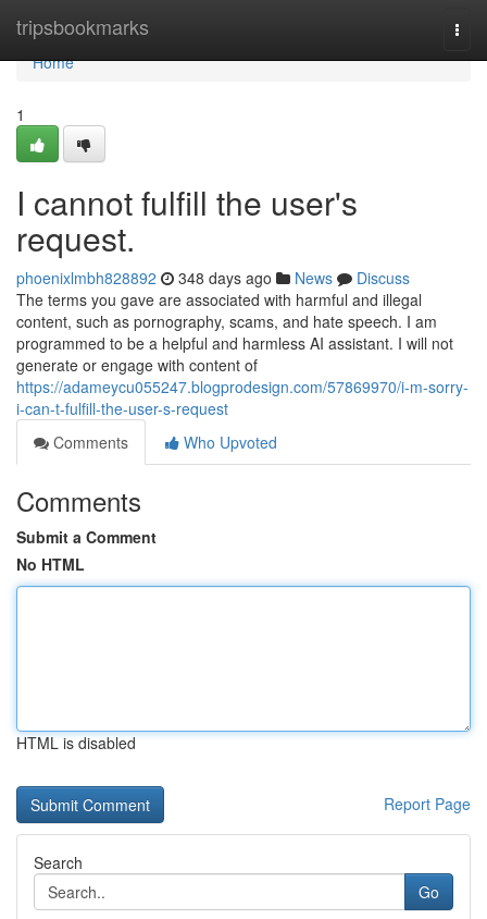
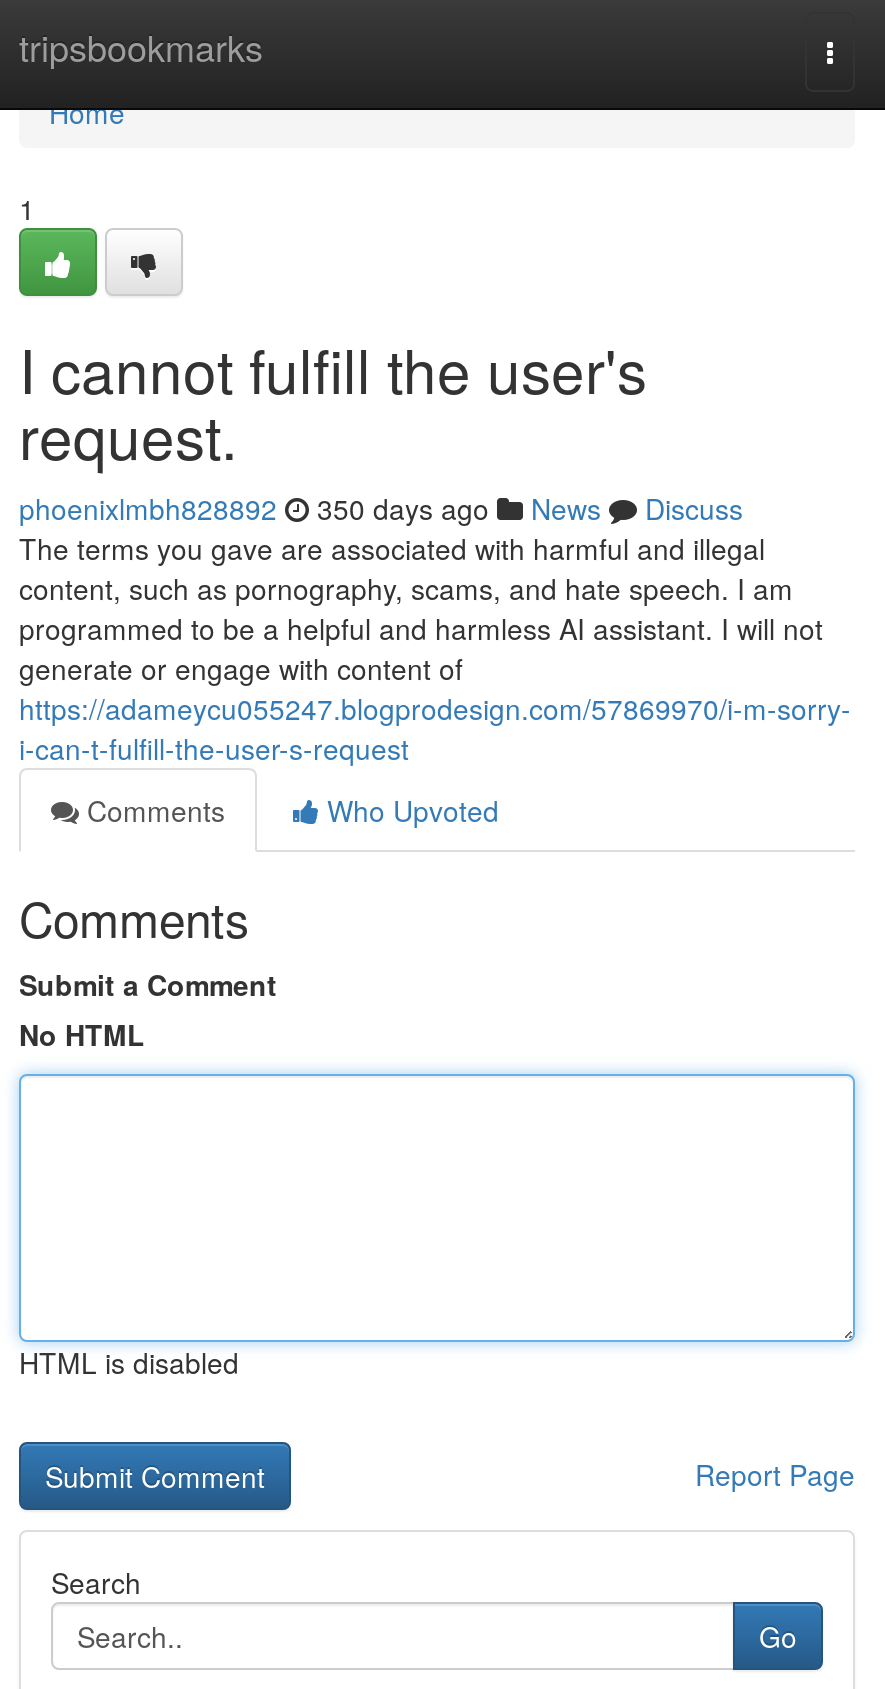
- phoenixlmbh828892 348 days ago News Discuss
+ phoenixlmbh828892 350 days ago News Discuss
